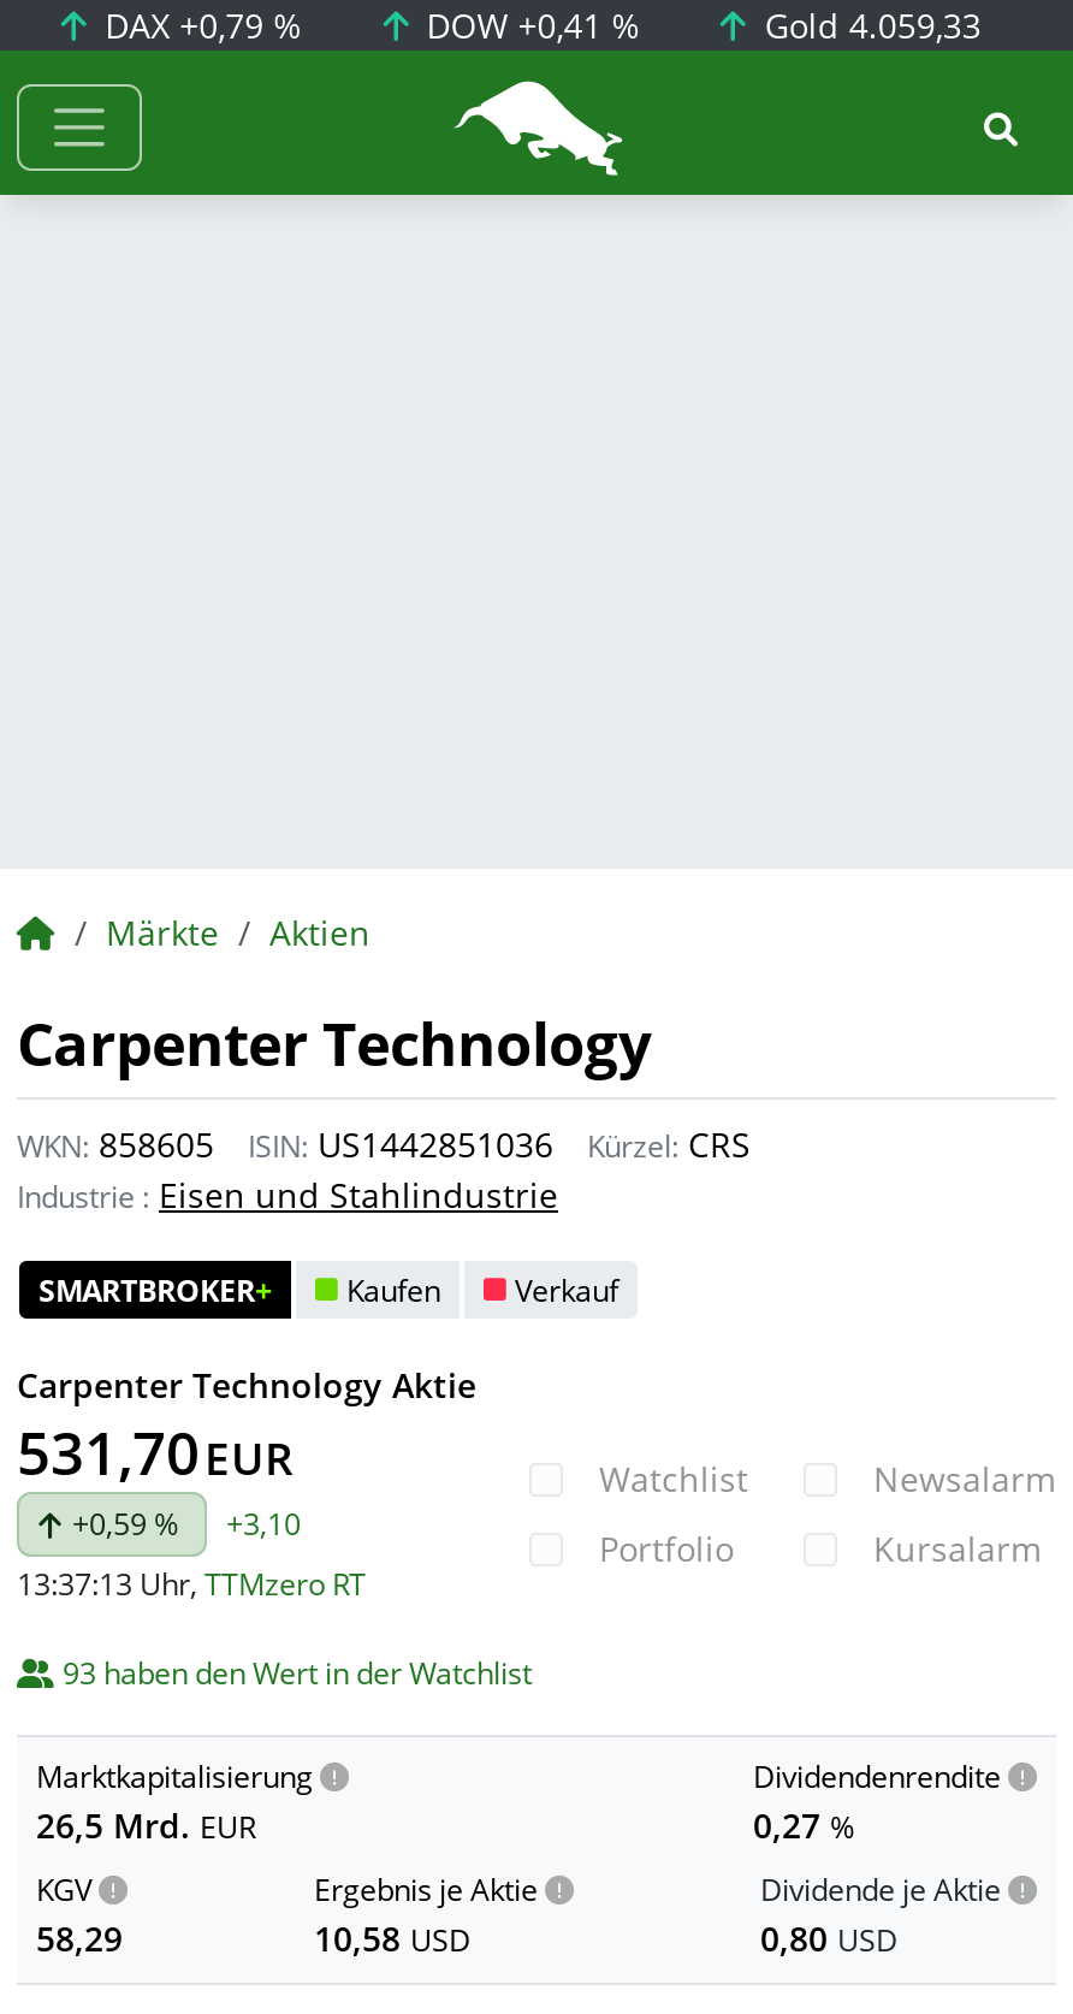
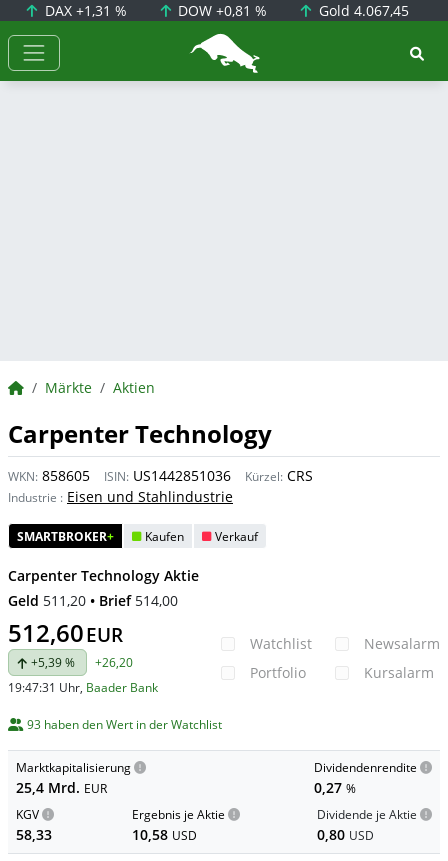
- DAX +0,79 %
+ DAX +1,31 %

- DOW +0,41 %
+ DOW +0,81 %

- Gold 4.059,33
+ Gold 4.067,45

- 531,70 EUR
- +0,59 %
- +3,10
+ Geld 511,20 • Brief 514,00
+ 512,60 EUR
+ +5,39 %
+ +26,20

- 13:37:13 Uhr, TTMzero RT
+ 19:47:31 Uhr, Baader Bank

- 26,5 Mrd. EUR
+ 25,4 Mrd. EUR

- 58,29
+ 58,33
